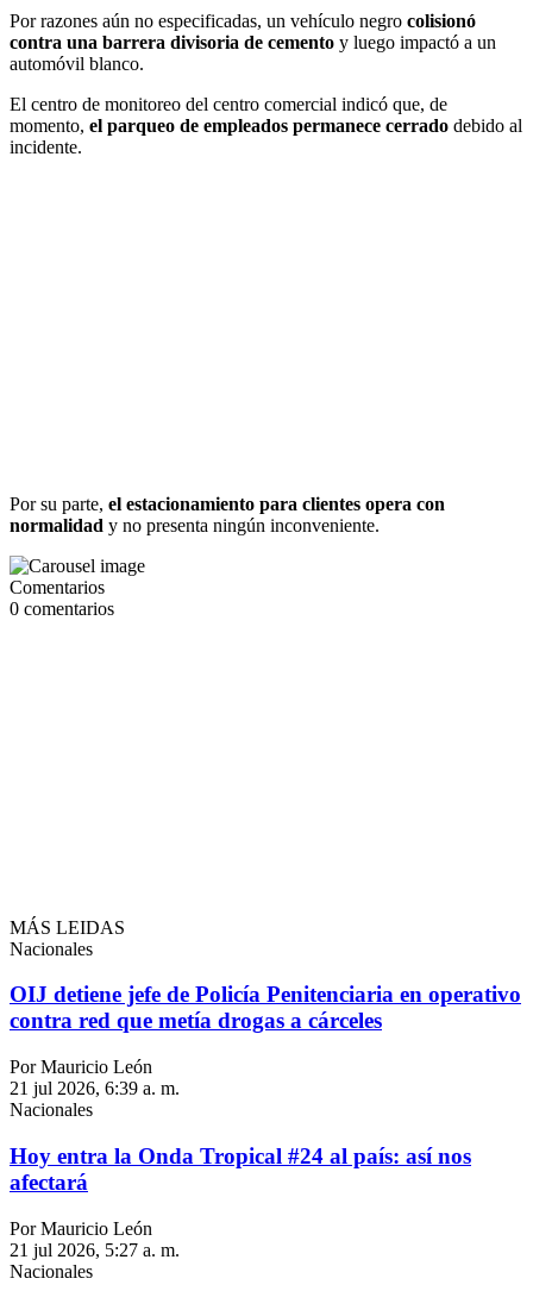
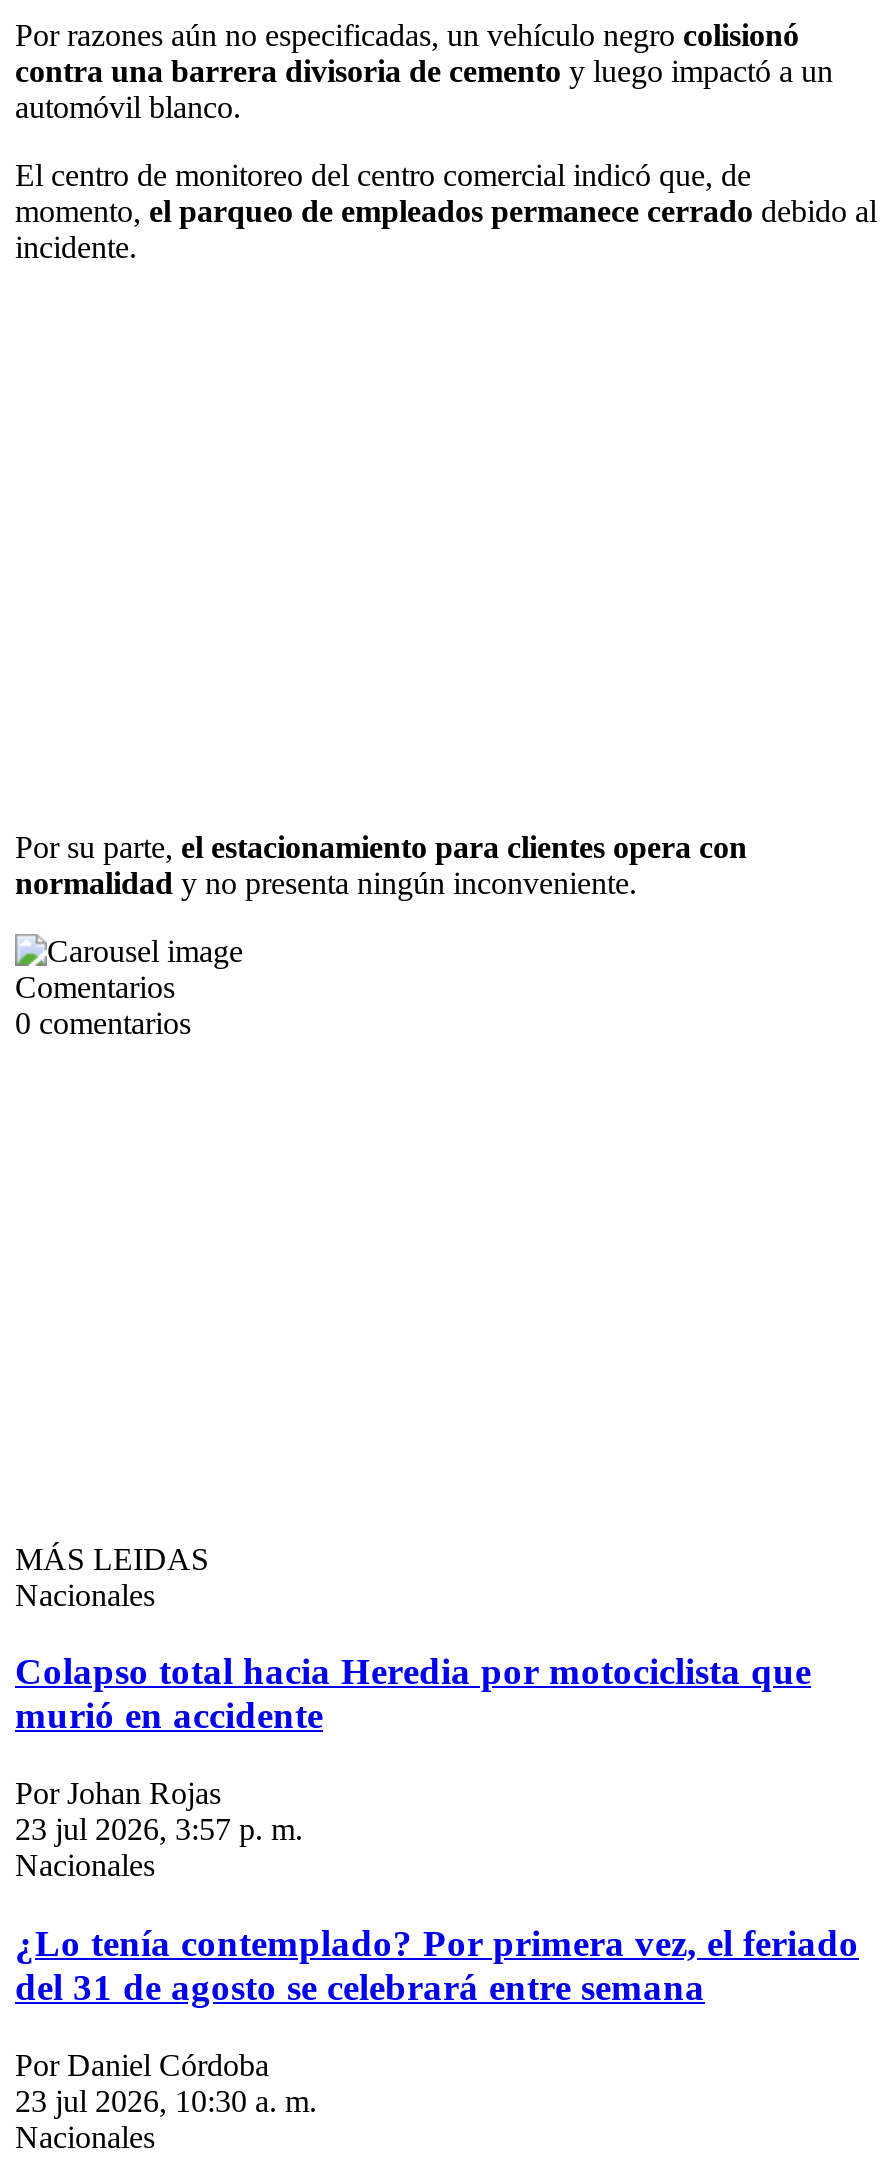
- OIJ detiene jefe de Policía Penitenciaria en operativo
- contra red que metía drogas a cárceles
+ Colapso total hacia Heredia por motociclista que
+ murió en accidente

- Por Mauricio León
- 21 jul 2026, 6:39 a. m.
+ Por Johan Rojas
+ 23 jul 2026, 3:57 p. m.

- Hoy entra la Onda Tropical #24 al país: así nos
- afectará
+ ¿Lo tenía contemplado? Por primera vez, el feriado
+ del 31 de agosto se celebrará entre semana

- Por Mauricio León
- 21 jul 2026, 5:27 a. m.
+ Por Daniel Córdoba
+ 23 jul 2026, 10:30 a. m.
